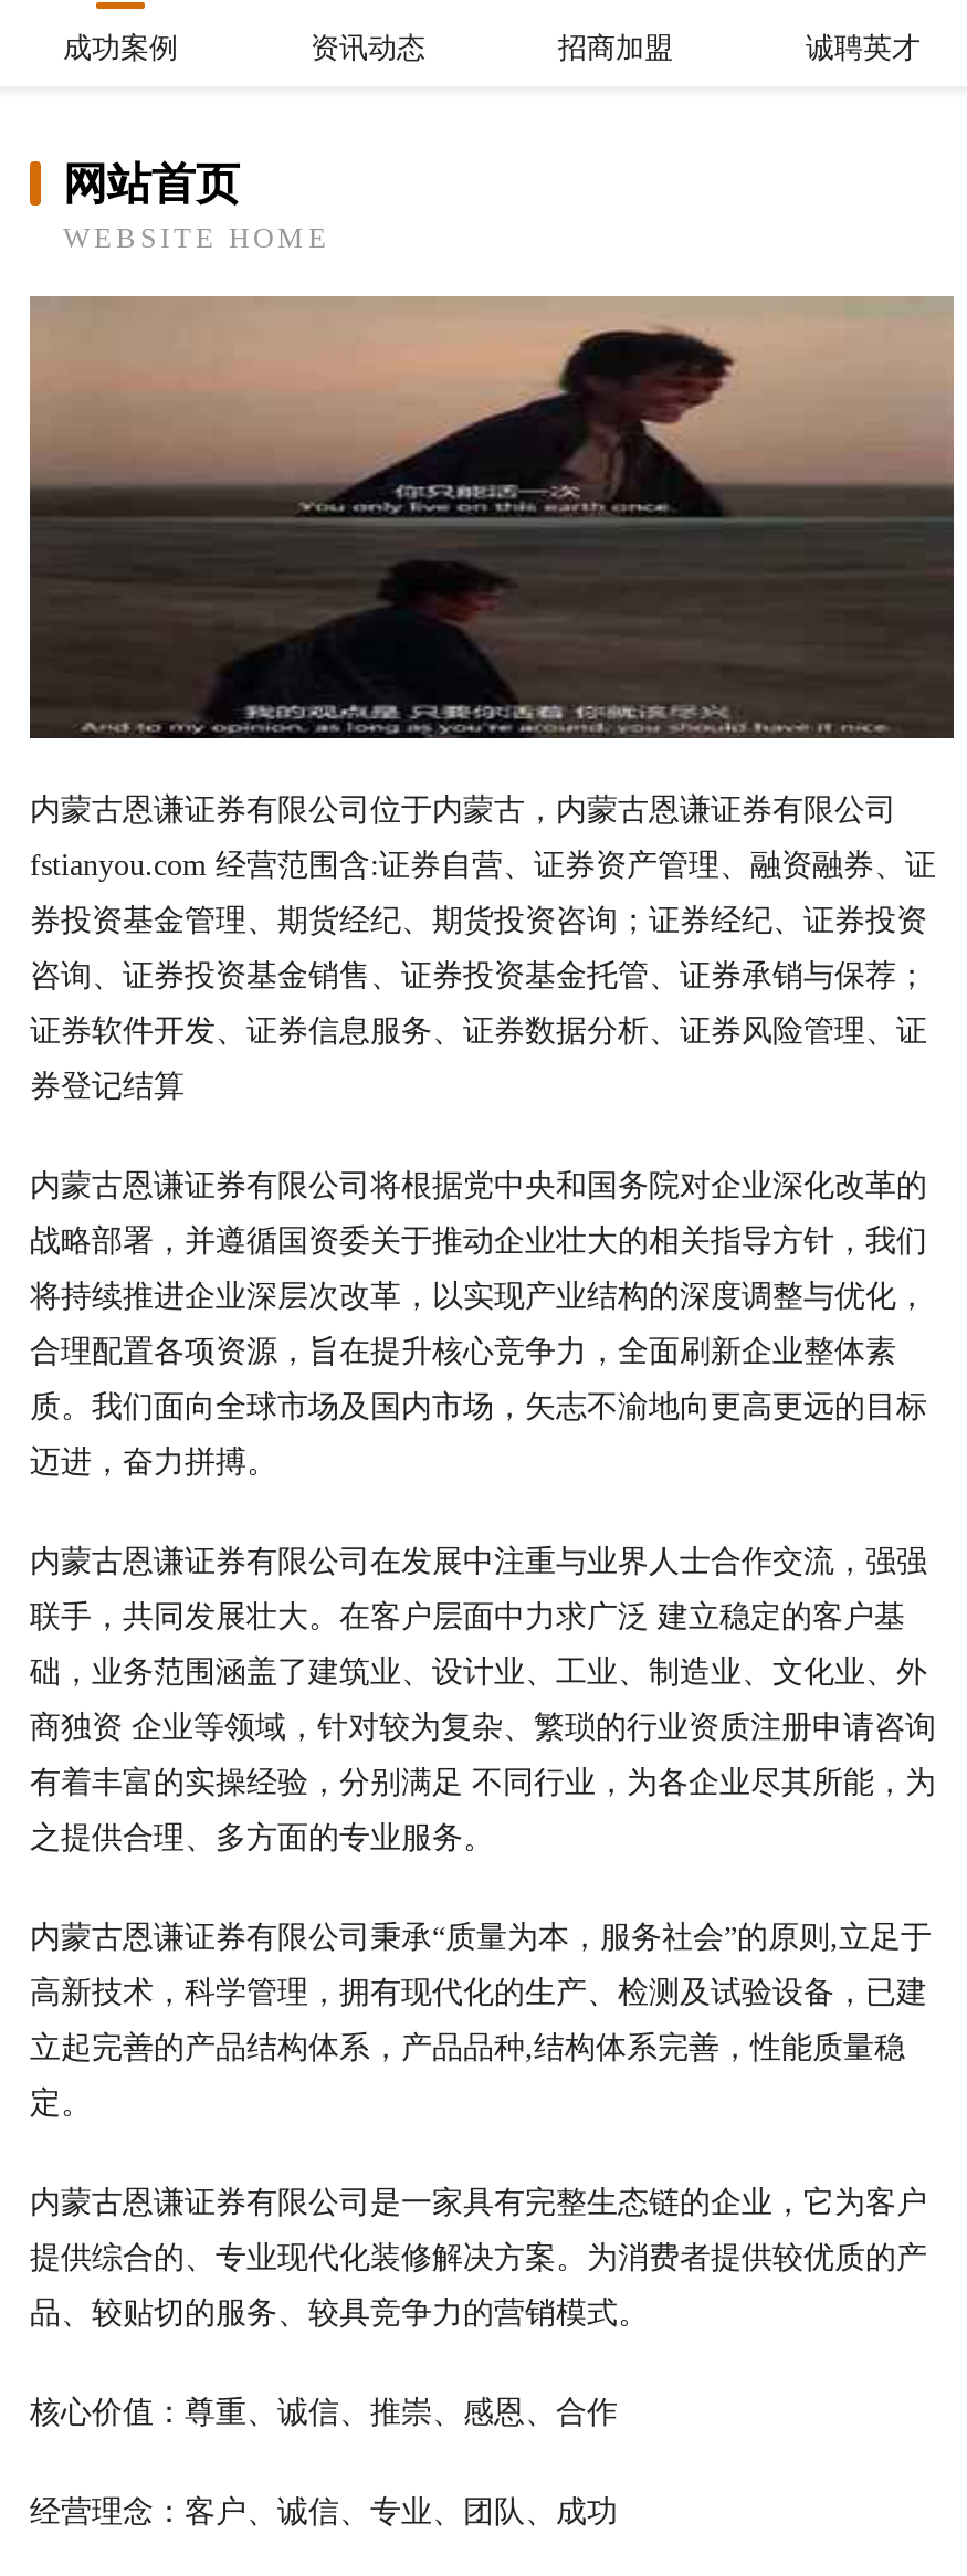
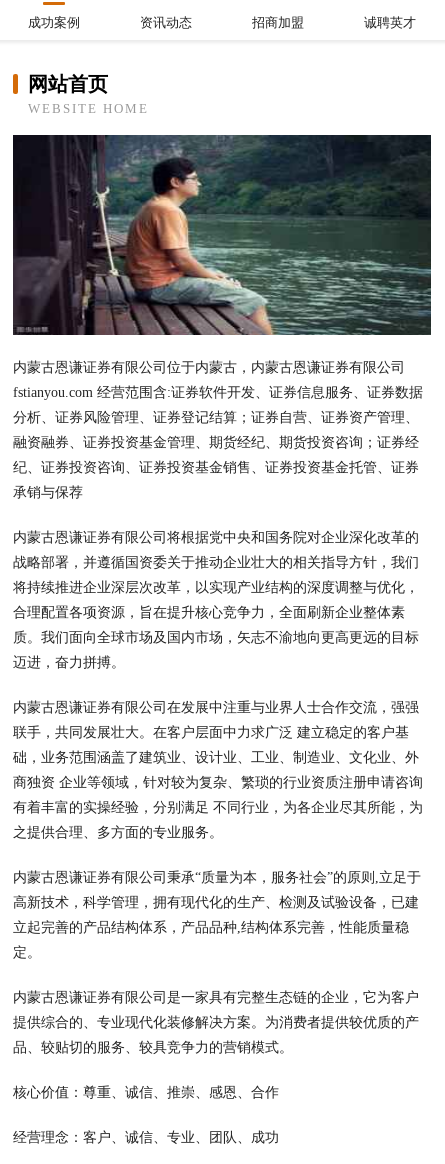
- [image]
+ [image]

- fstianyou.com 经营范围含:证券自营、证券资产管理、融资融券、证
+ fstianyou.com 经营范围含:证券软件开发、证券信息服务、证券数据

- 券投资基金管理、期货经纪、期货投资咨询；证券经纪、证券投资
+ 分析、证券风险管理、证券登记结算；证券自营、证券资产管理、

- 咨询、证券投资基金销售、证券投资基金托管、证券承销与保荐；
+ 融资融券、证券投资基金管理、期货经纪、期货投资咨询；证券经

- 证券软件开发、证券信息服务、证券数据分析、证券风险管理、证
+ 纪、证券投资咨询、证券投资基金销售、证券投资基金托管、证券

- 券登记结算
+ 承销与保荐
